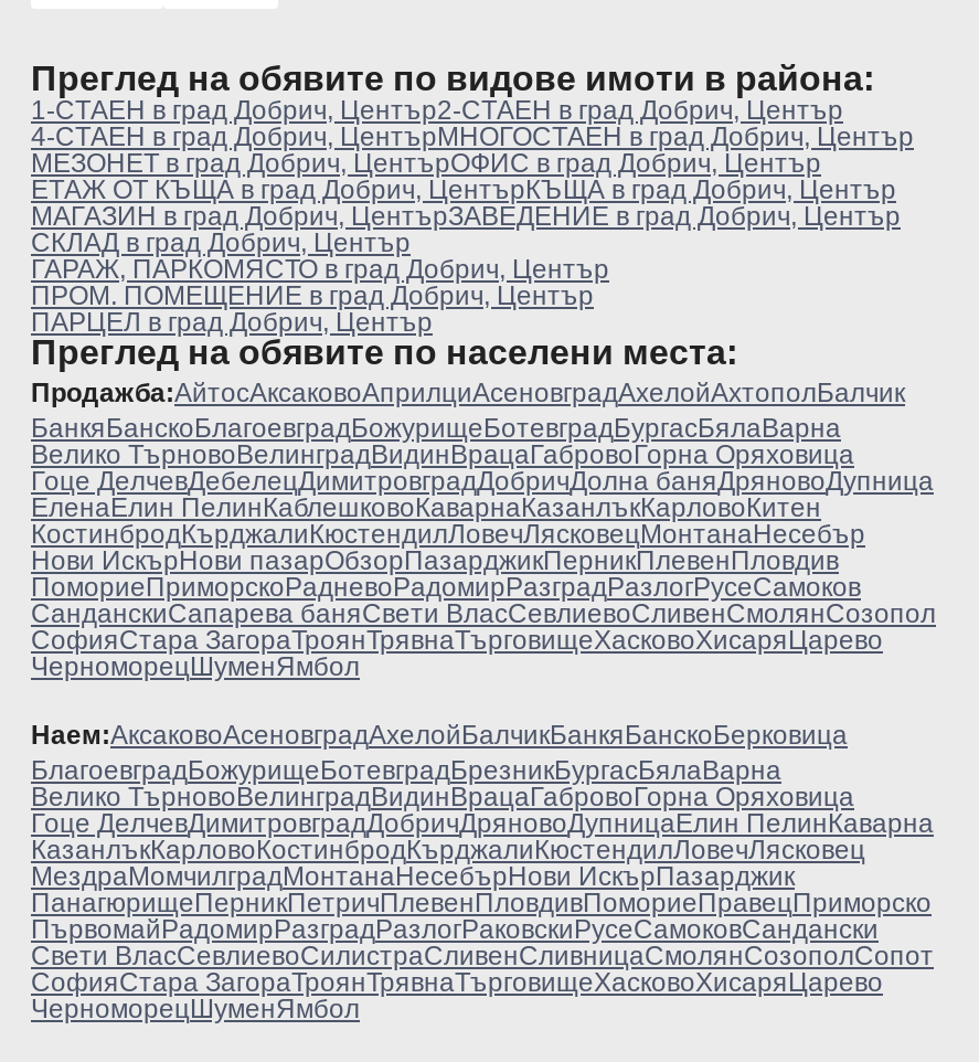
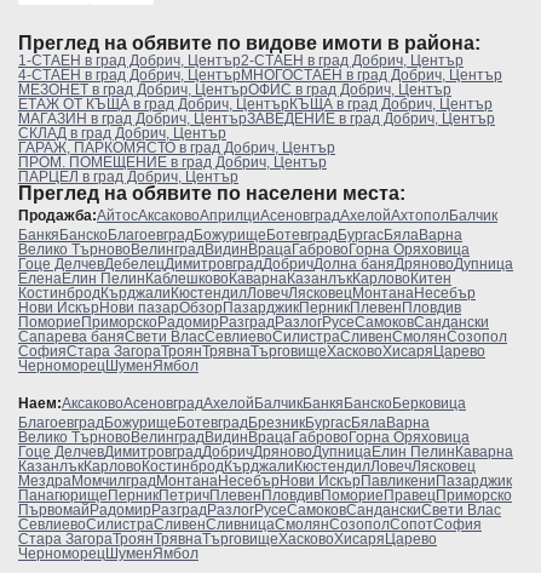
- ПомориеПриморскоРадневоРадомирРазградРазлогРусеСамоков
+ ПомориеПриморскоРадомирРазградРазлогРусеСамоковСандански

- СанданскиСапарева баняСвети ВласСевлиевоСливенСмолянСозопол
+ Сапарева баняСвети ВласСевлиевоСилистраСливенСмолянСозопол

- МездраМомчилградМонтанаНесебърНови ИскърПазарджик
+ МездраМомчилградМонтанаНесебърНови ИскърПавликениПазарджик

- ПървомайРадомирРазградРазлогРаковскиРусеСамоковСандански
- Свети ВласСевлиевоСилистраСливенСливницаСмолянСозополСопот
- СофияСтара ЗагораТроянТрявнаТърговищеХасковоХисаряЦарево
+ ПървомайРадомирРазградРазлогРусеСамоковСанданскиСвети Влас
+ СевлиевоСилистраСливенСливницаСмолянСозополСопотСофия
+ Стара ЗагораТроянТрявнаТърговищеХасковоХисаряЦарево
